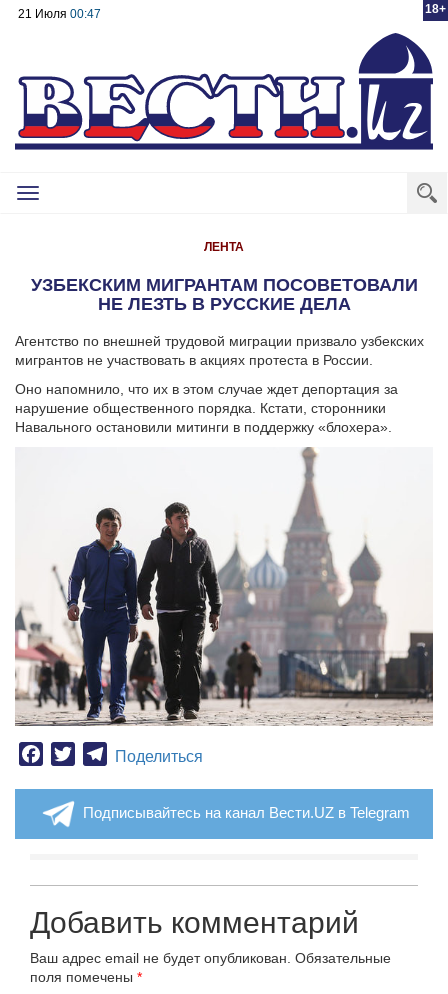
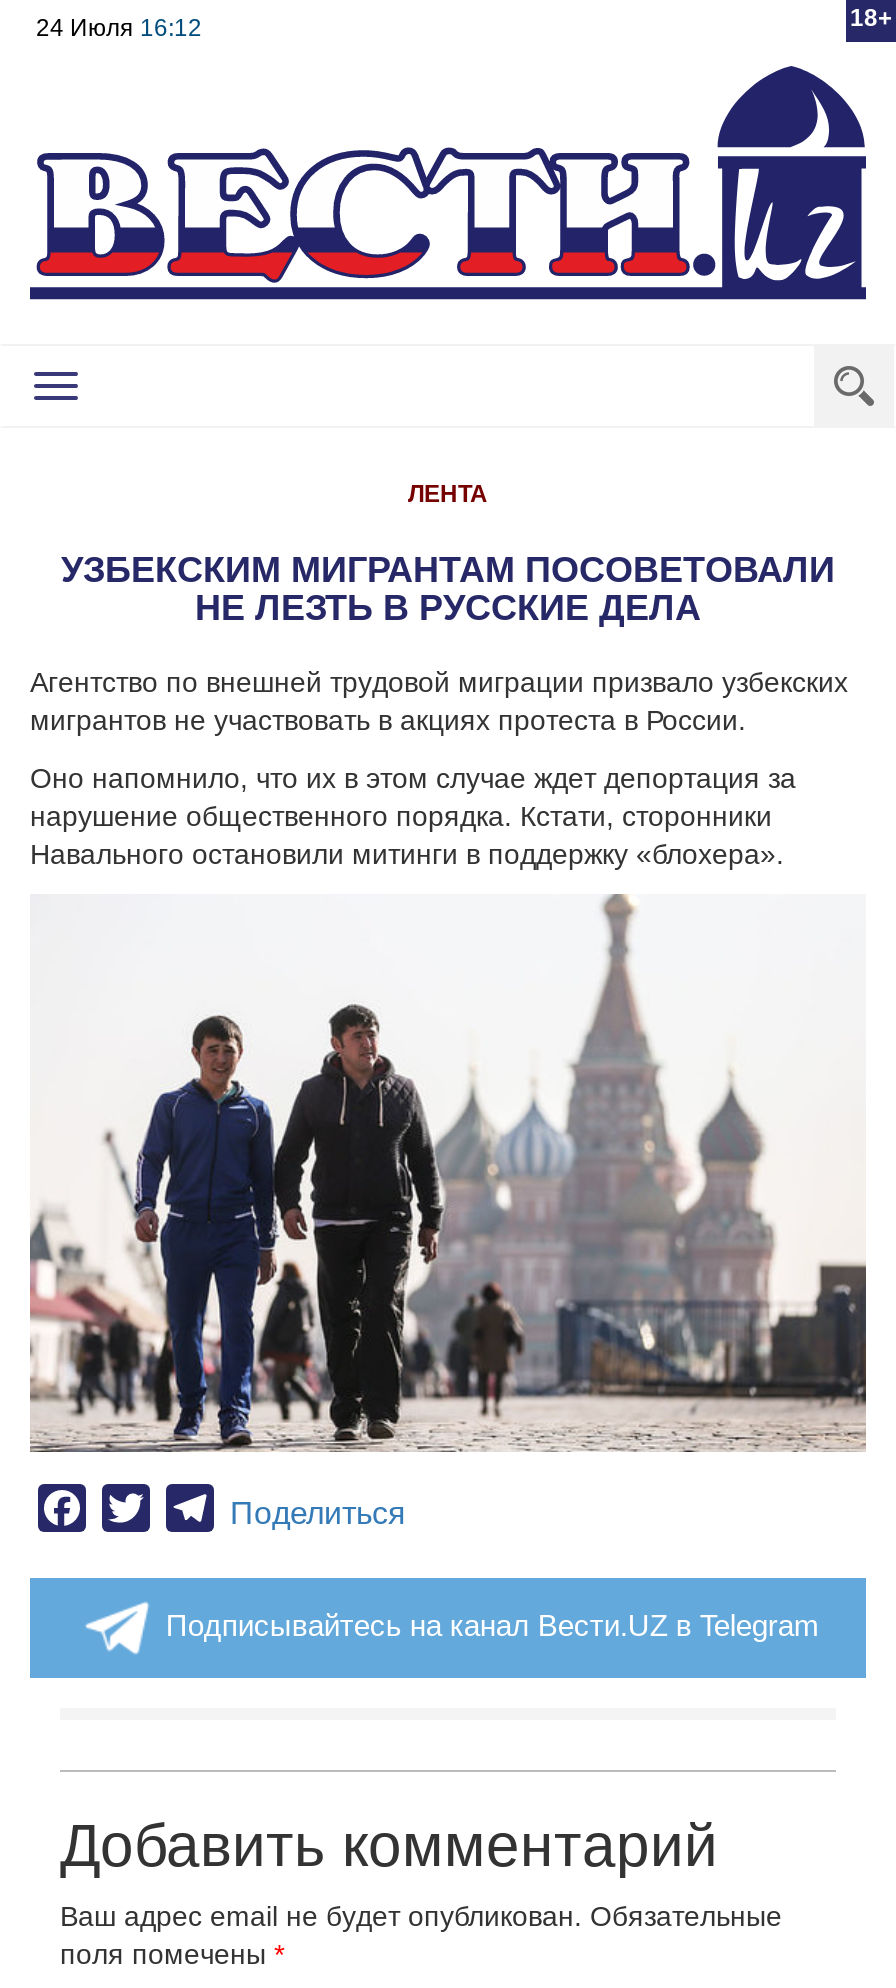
- 21 Июля 00:47
+ 24 Июля 16:12
